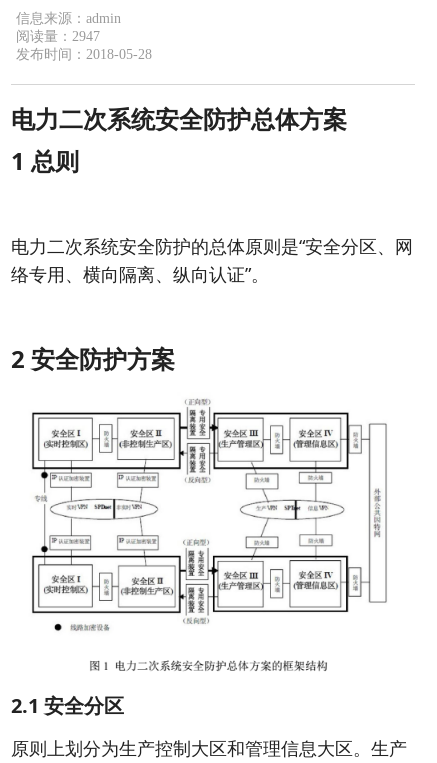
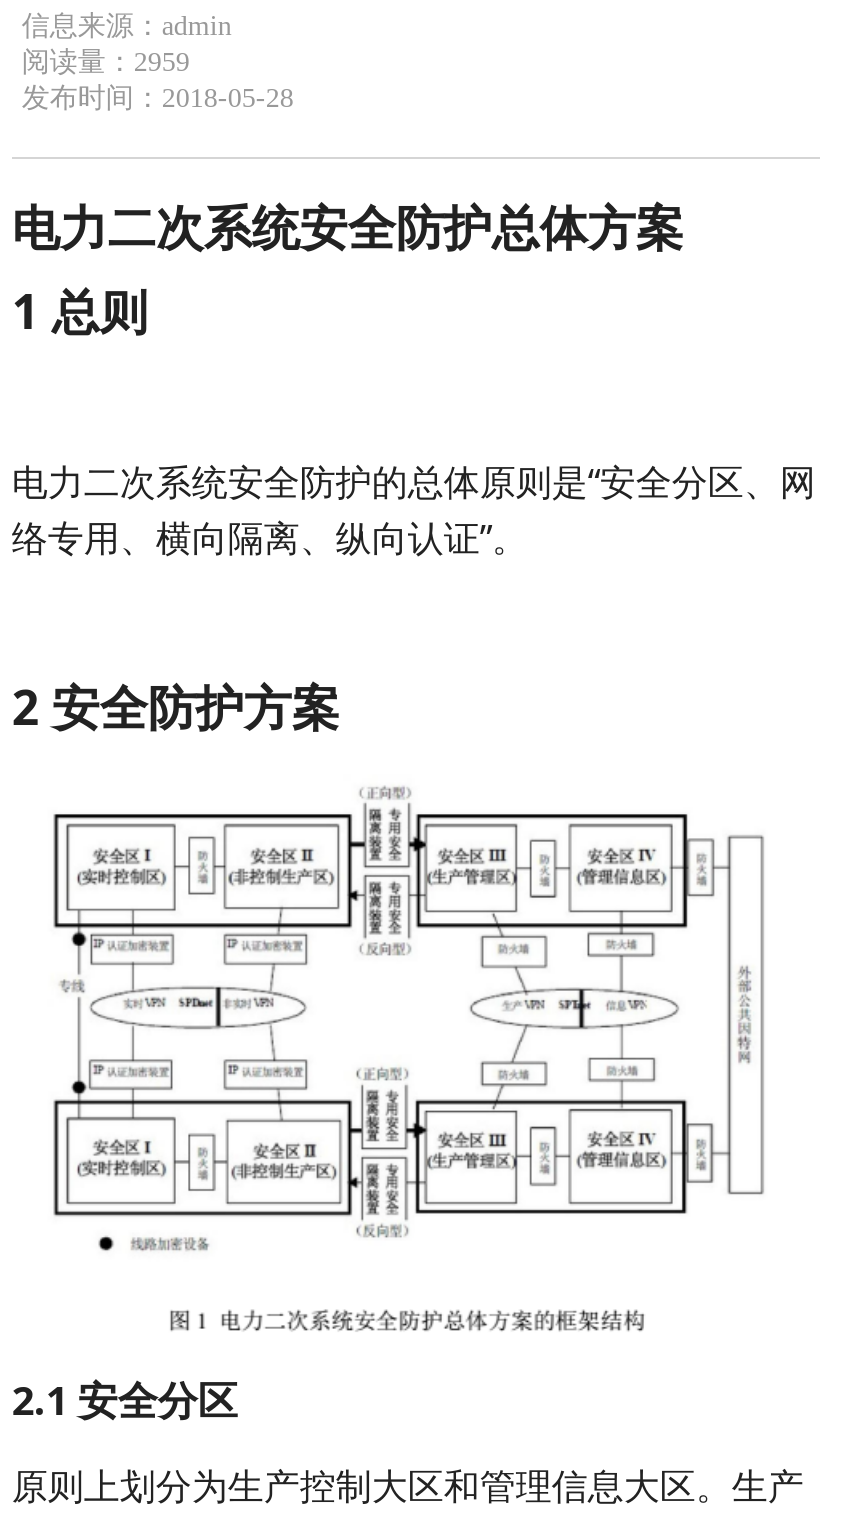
- 阅读量：2947
+ 阅读量：2959
